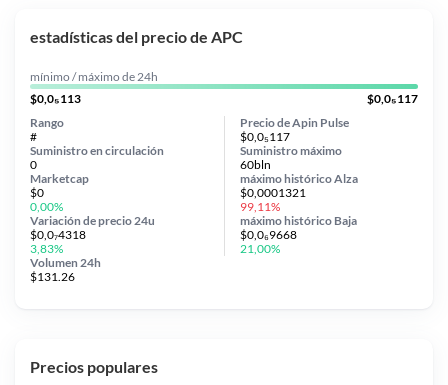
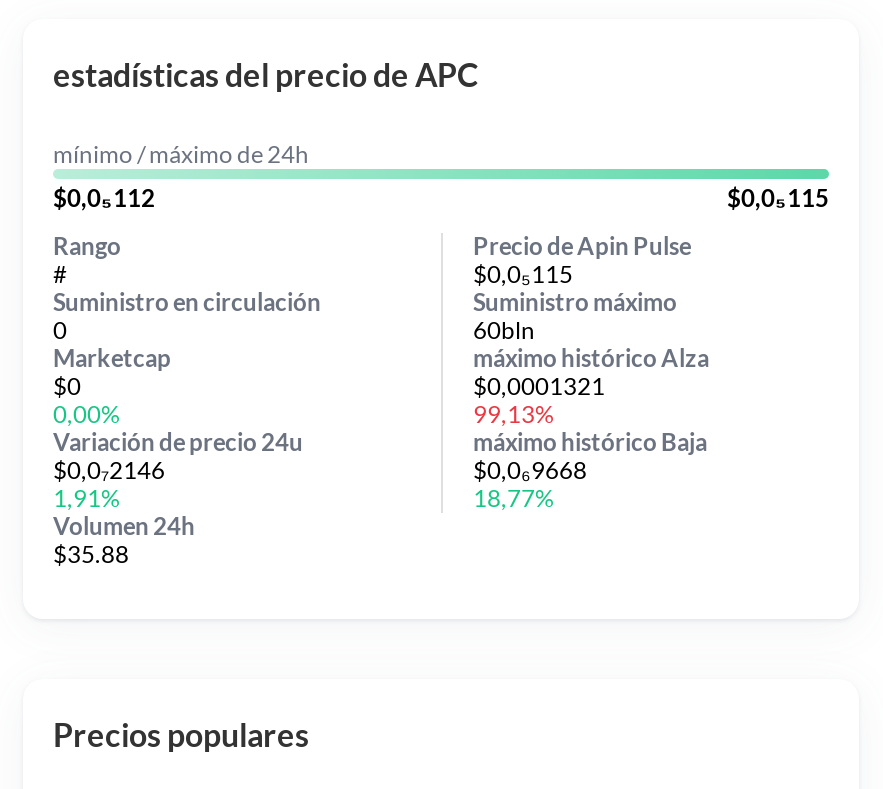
- $0,0₅113
+ $0,0₅112

- $0,0₅117
+ $0,0₅115

- $0,0₅117
+ $0,0₅115

- 99,11%
+ 99,13%

- $0,0₇4318
+ $0,0₇2146

- 3,83%
+ 1,91%

- 21,00%
+ 18,77%

- $131.26
+ $35.88
